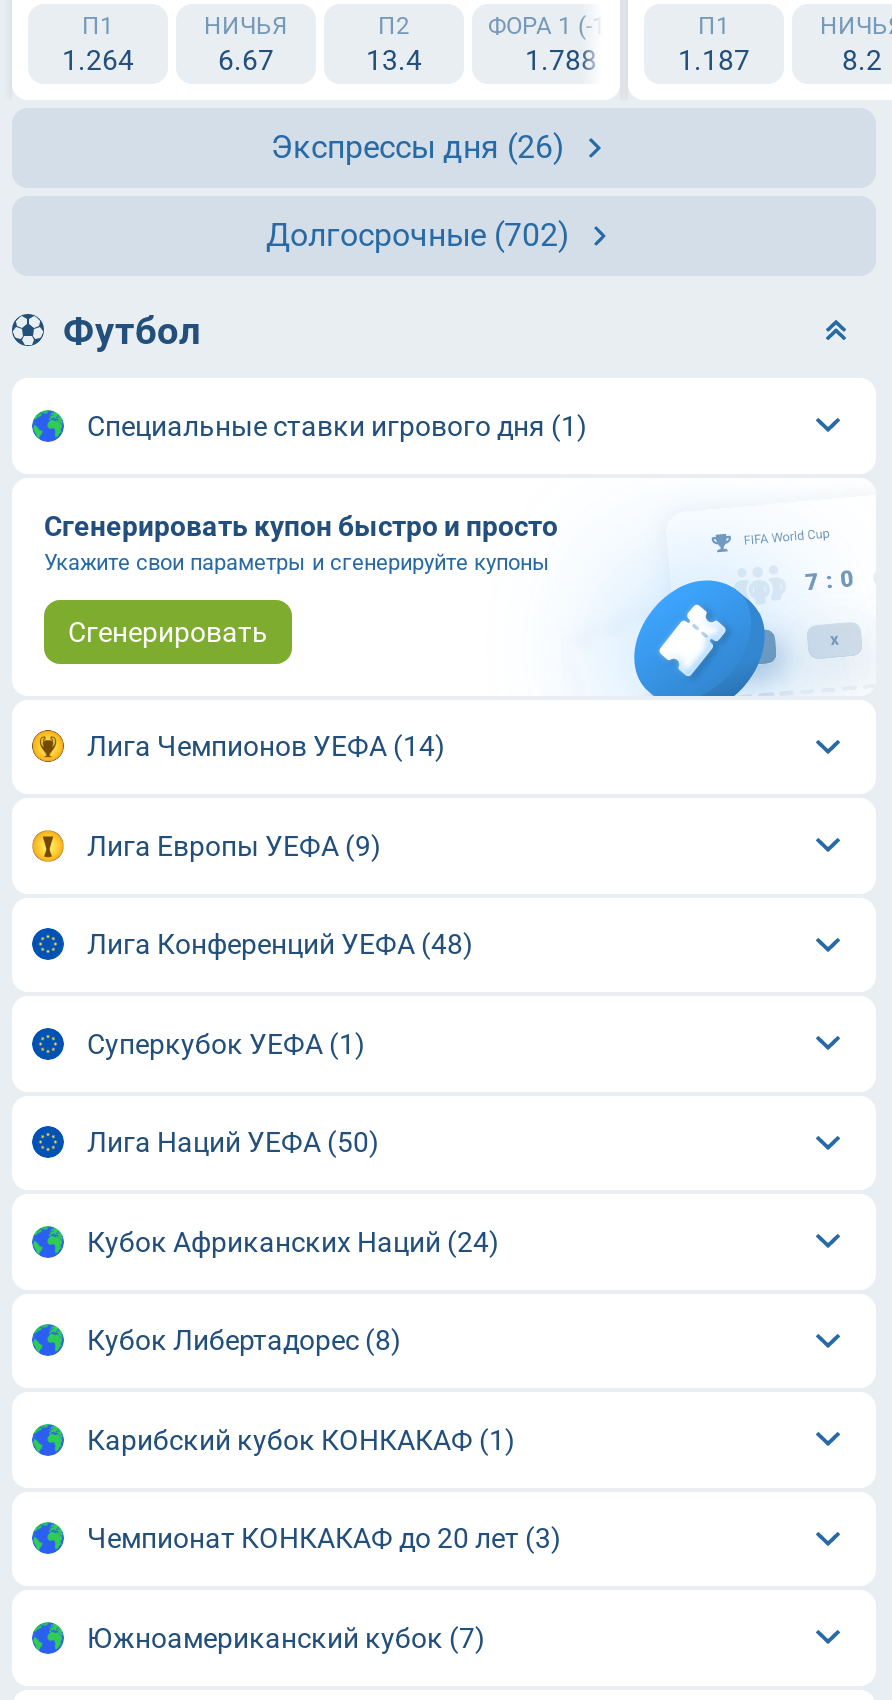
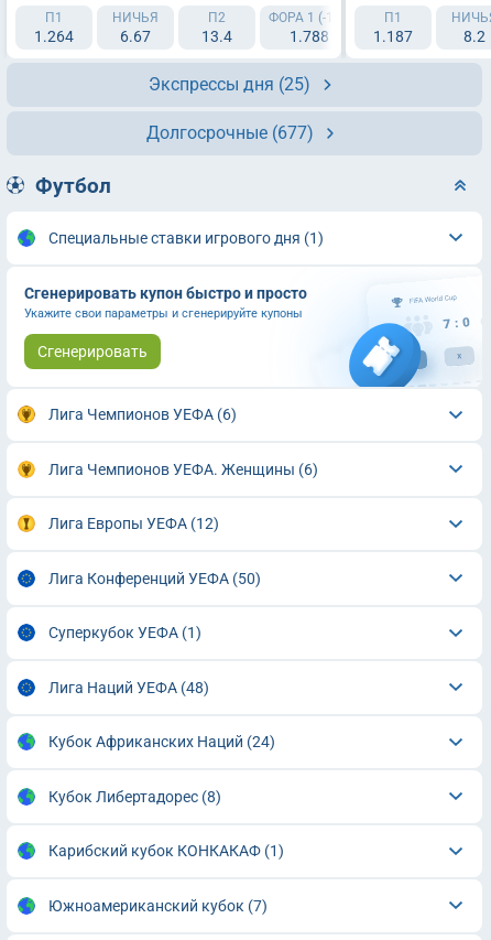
- Экспрессы дня (26)
+ Экспрессы дня (25)

- Долгосрочные (702)
+ Долгосрочные (677)

- Лига Чемпионов УЕФА (14)
- Лига Европы УЕФА (9)
- Лига Конференций УЕФА (48)
+ Лига Чемпионов УЕФА (6)
+ Лига Чемпионов УЕФА. Женщины (6)
+ Лига Европы УЕФА (12)
+ Лига Конференций УЕФА (50)

moved down: Суперкубок УЕФА (1)

- Лига Наций УЕФА (50)
+ Лига Наций УЕФА (48)

moved down: Кубок Африканских Наций (24) | Кубок Либертадорес (8) | Карибский кубок КОНКАКАФ (1)

- Чемпионат КОНКАКАФ до 20 лет (3)
